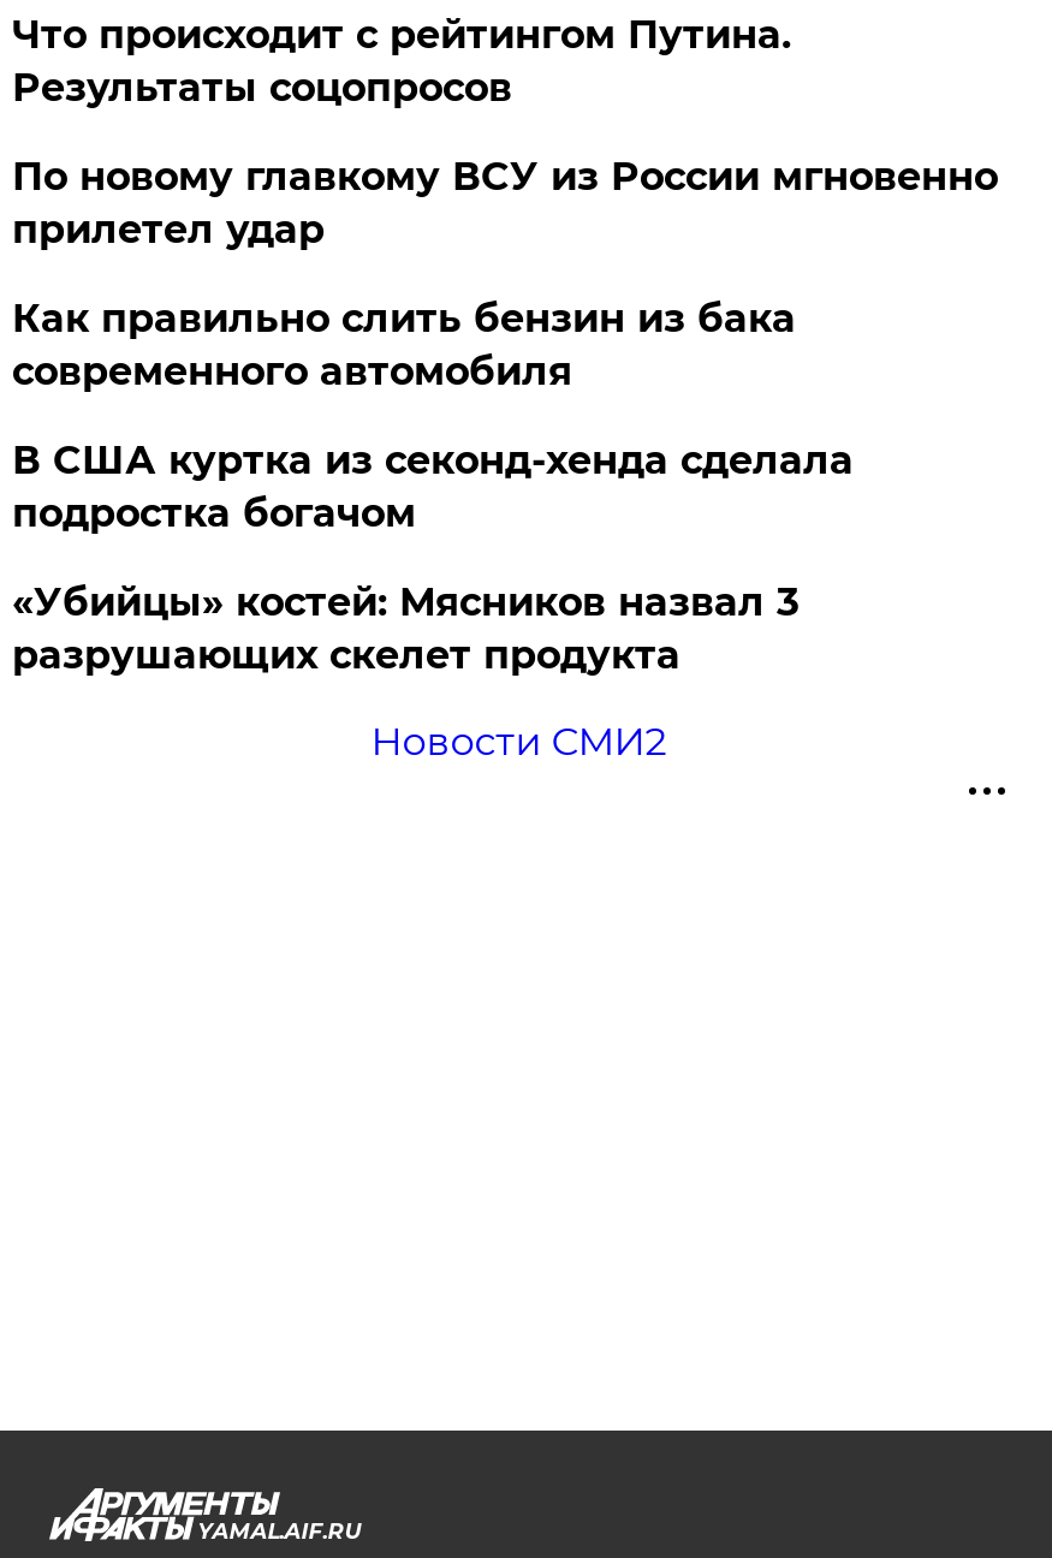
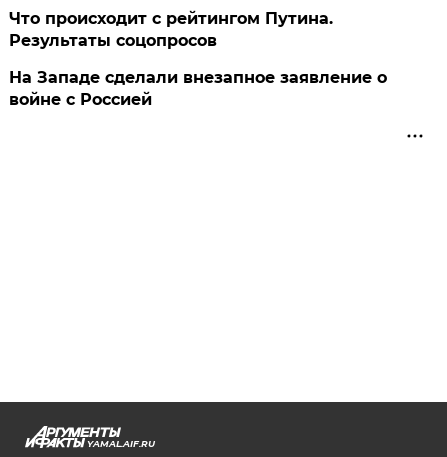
- По новому главкому ВСУ из России мгновенно
- прилетел удар
- Как правильно слить бензин из бака
- современного автомобиля
- В США куртка из секонд-хенда сделала
- подростка богачом
- «Убийцы» костей: Мясников назвал 3
- разрушающих скелет продукта
- Новости СМИ2
+ На Западе сделали внезапное заявление о
+ войне с Россией
